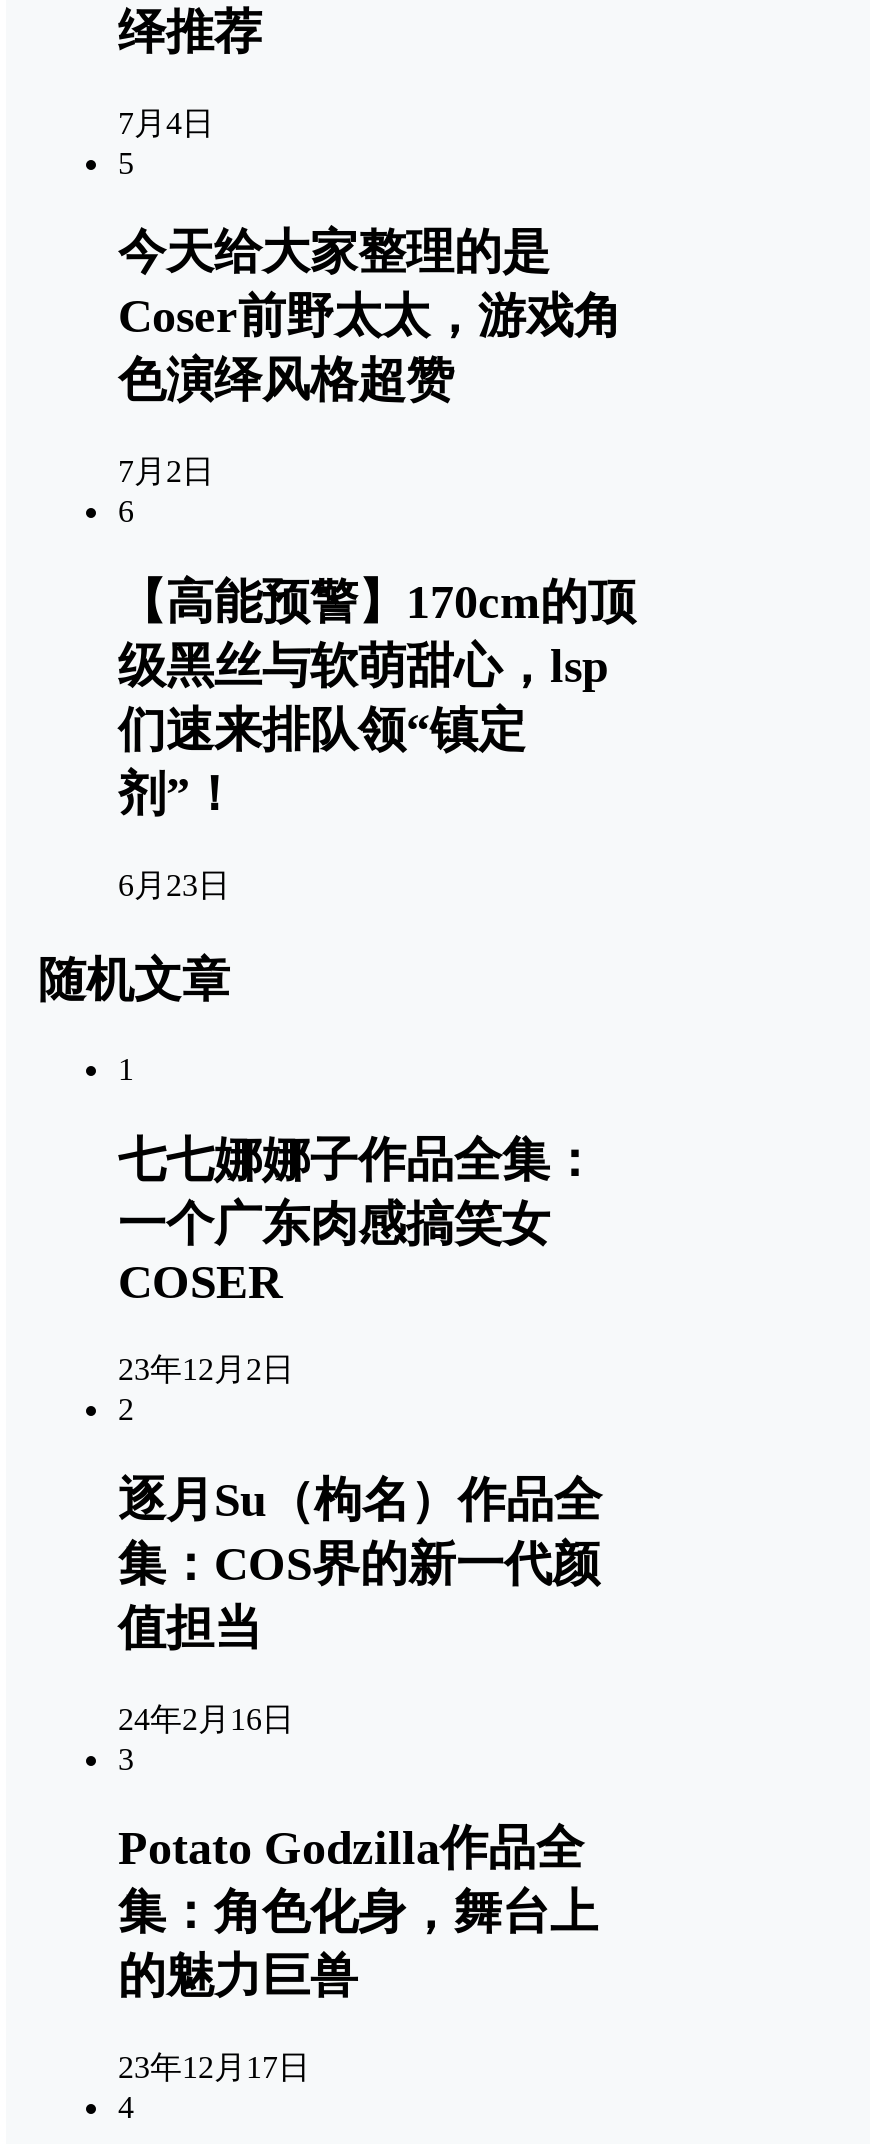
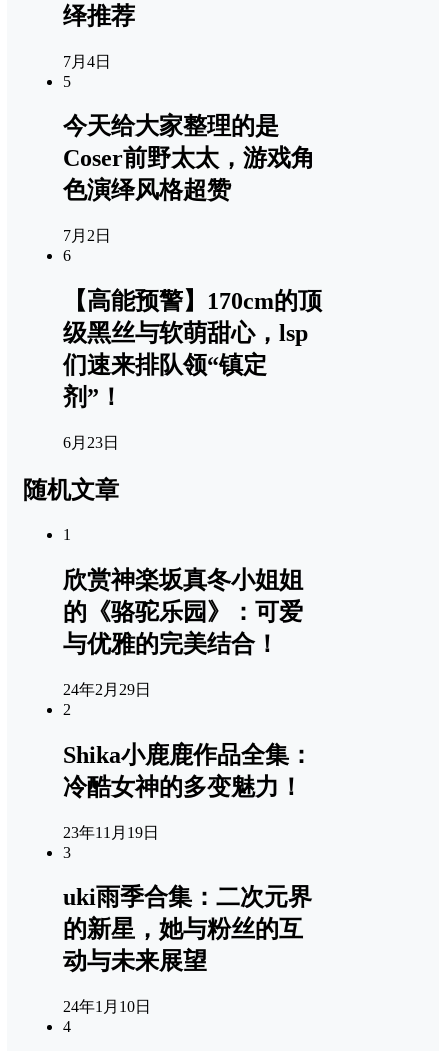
- 七七娜娜子作品全集：
- 一个广东肉感搞笑女
- COSER
+ 欣赏神楽坂真冬小姐姐
+ 的《骆驼乐园》：可爱
+ 与优雅的完美结合！

- 23年12月2日
+ 24年2月29日

- 逐月Su（枸名）作品全
- 集：COS界的新一代颜
- 值担当
+ Shika小鹿鹿作品全集：
+ 冷酷女神的多变魅力！

- 24年2月16日
+ 23年11月19日

- Potato Godzilla作品全
- 集：角色化身，舞台上
- 的魅力巨兽
+ uki雨季合集：二次元界
+ 的新星，她与粉丝的互
+ 动与未来展望

- 23年12月17日
+ 24年1月10日
